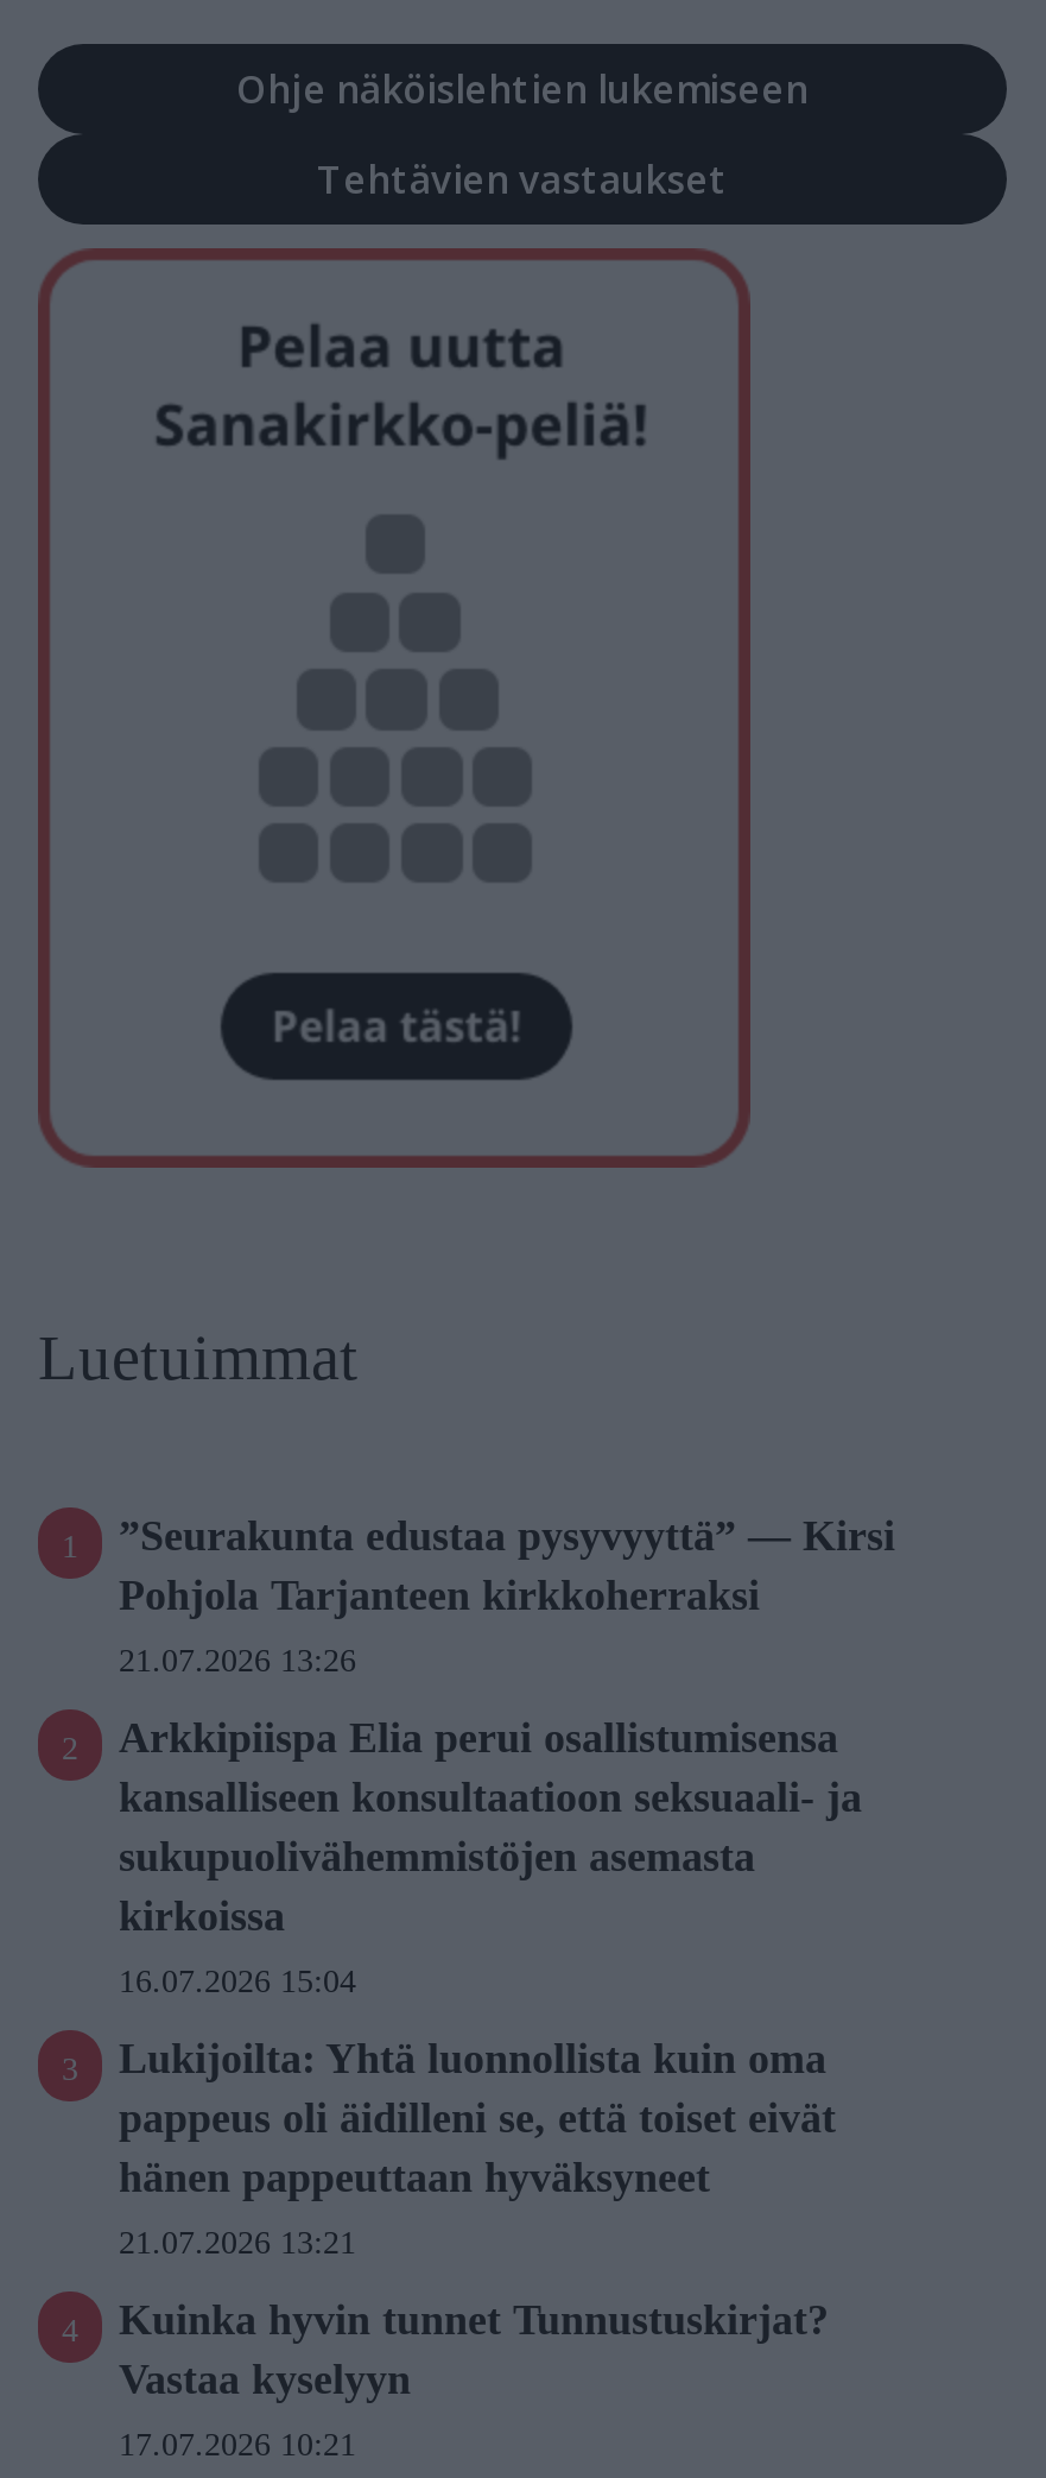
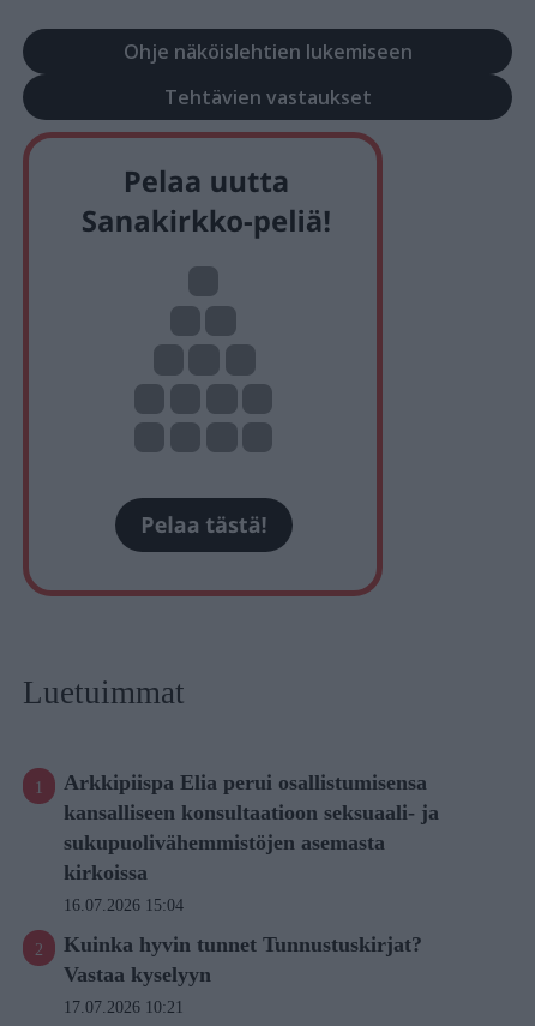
- ”Seurakunta edustaa pysyvyyttä” — Kirsi
- Pohjola Tarjanteen kirkkoherraksi
- 21.07.2026 13:26

- Lukijoilta: Yhtä luonnollista kuin oma
- pappeus oli äidilleni se, että toiset eivät
- hänen pappeuttaan hyväksyneet
- 21.07.2026 13:21
